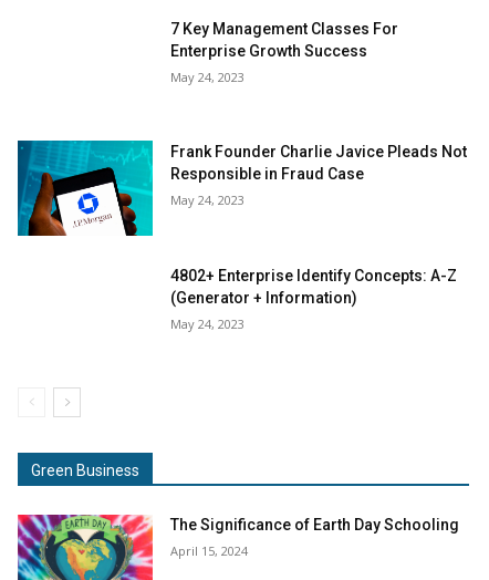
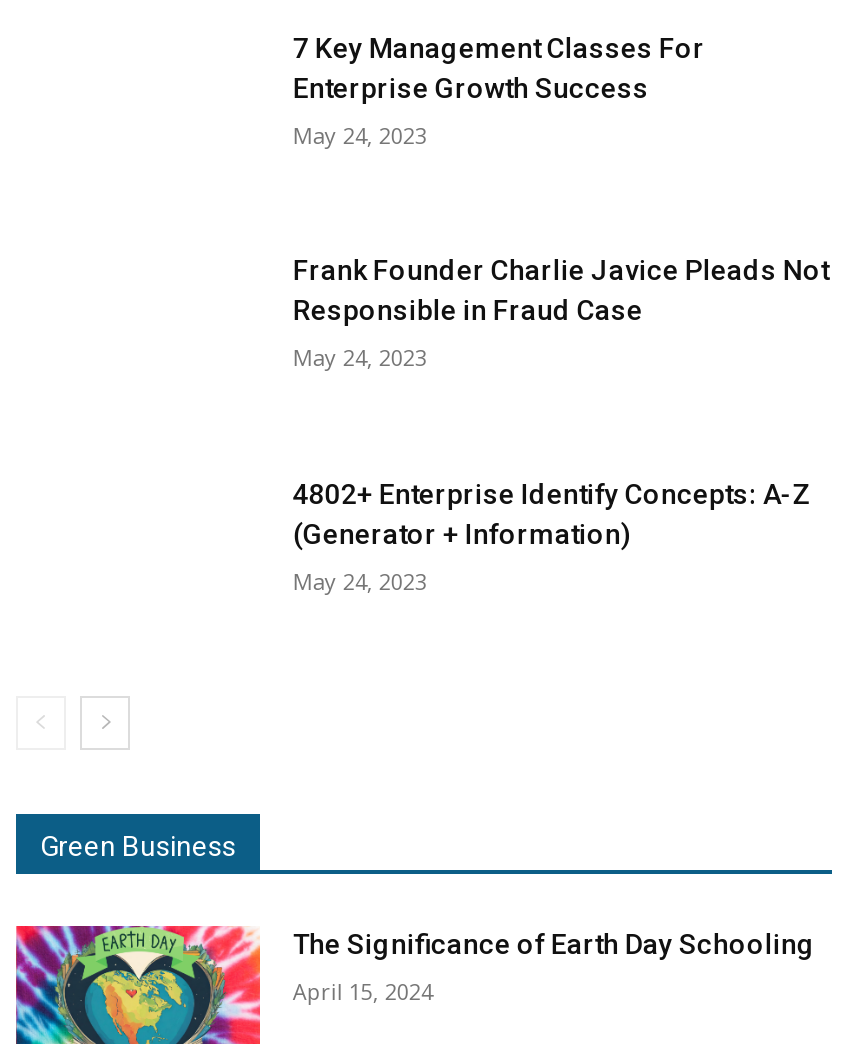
- [image]
